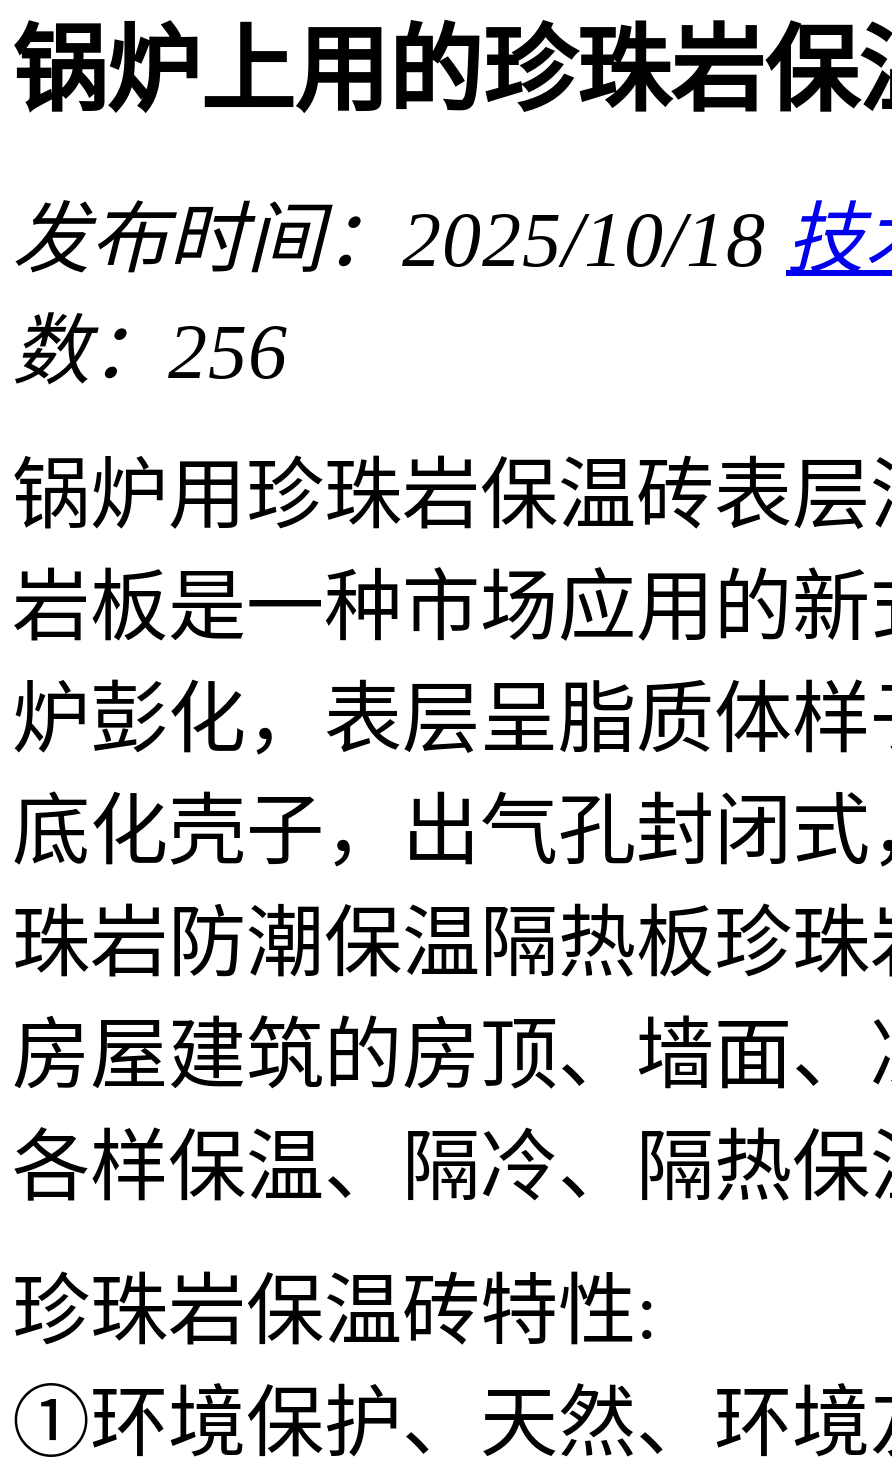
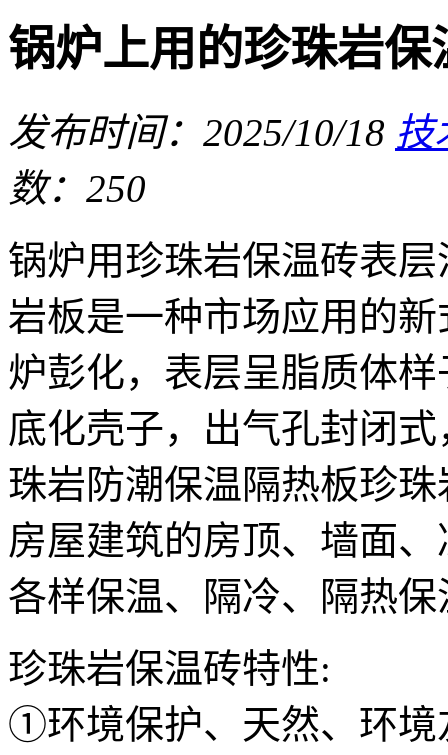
- 数：256
+ 数：250
